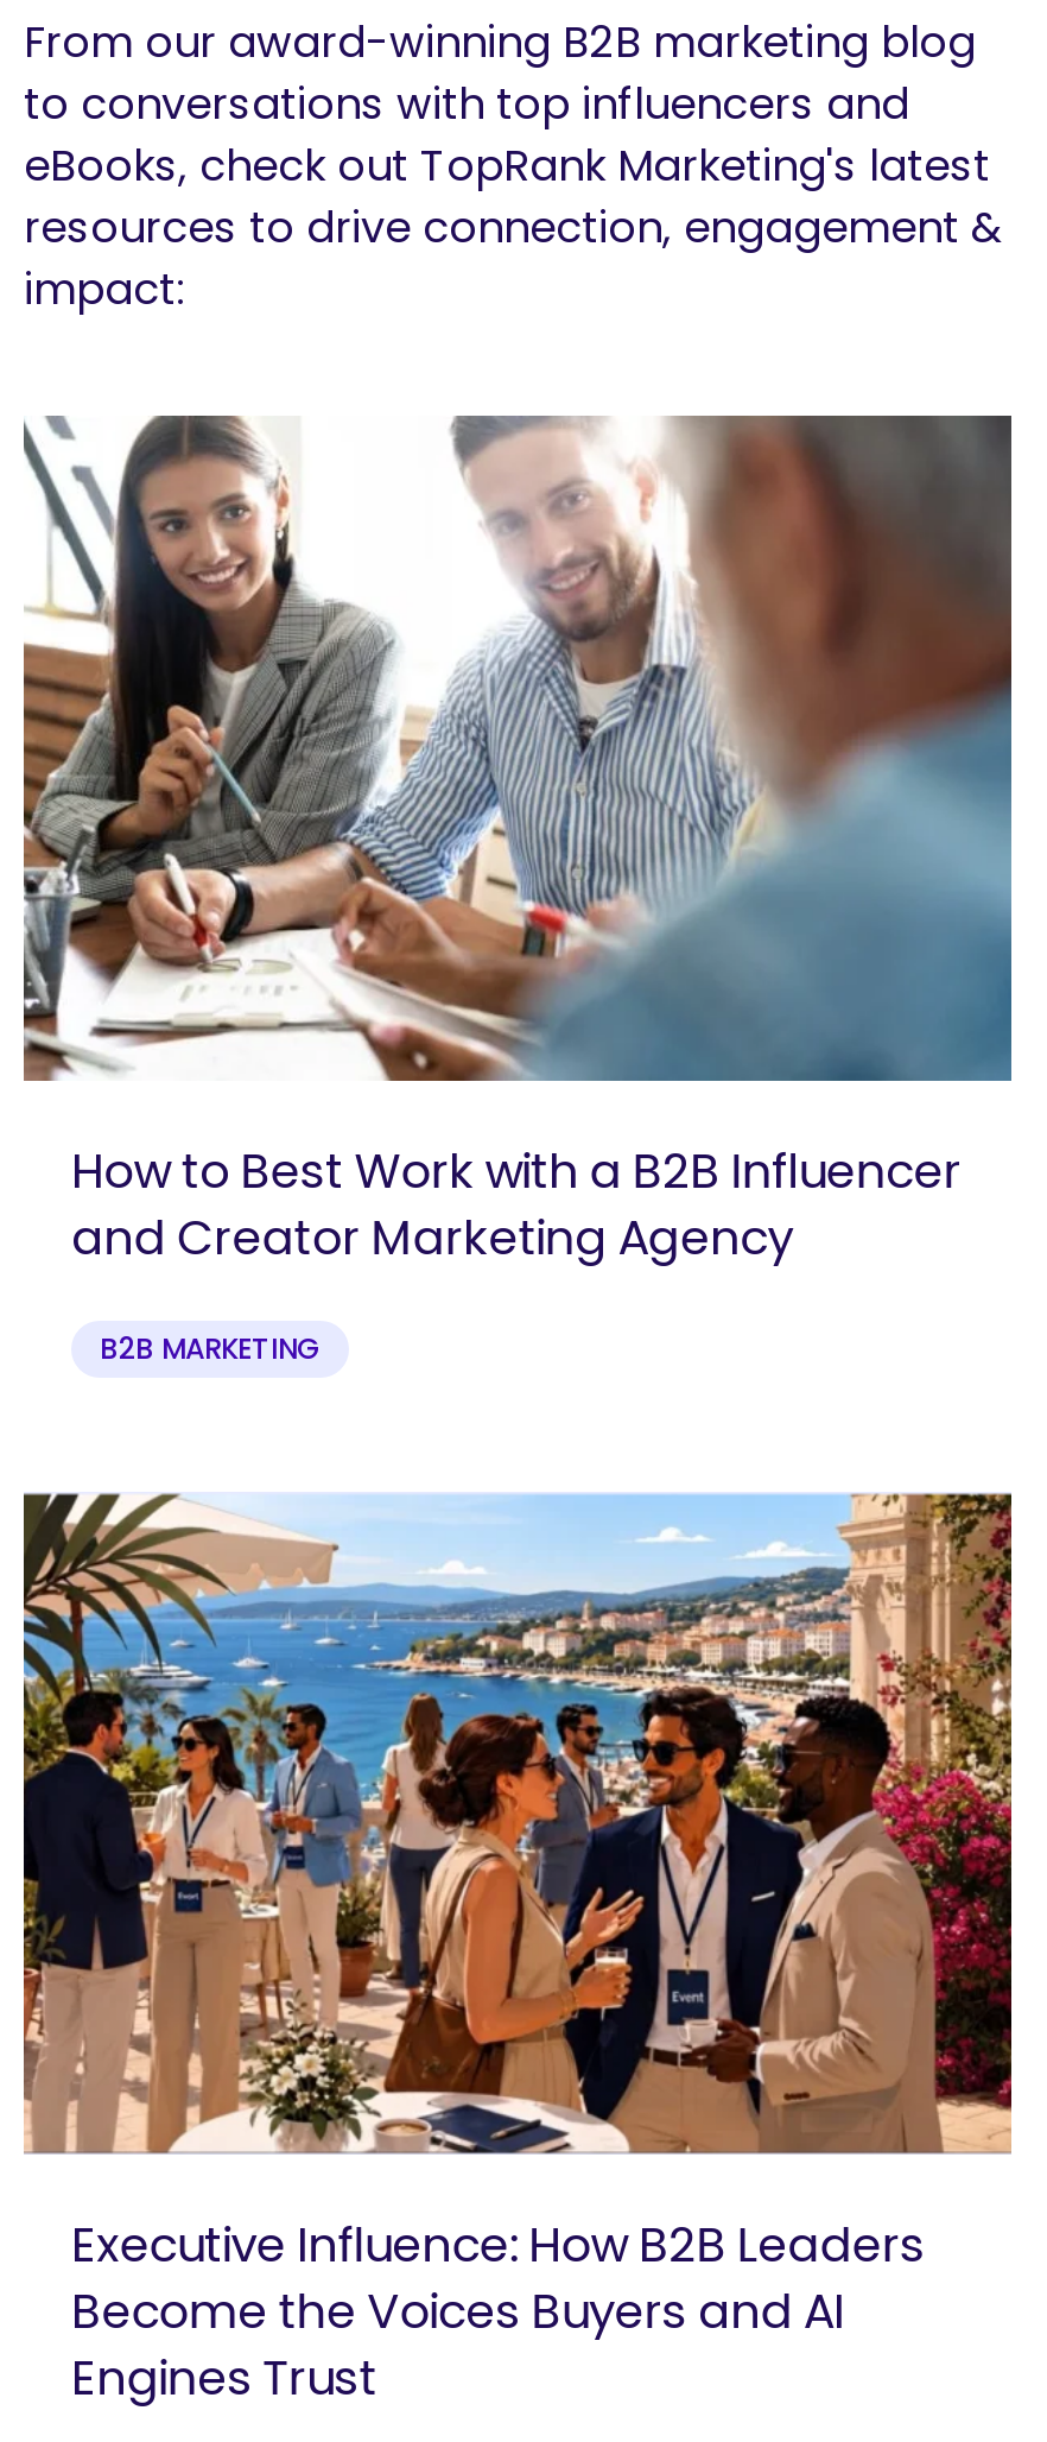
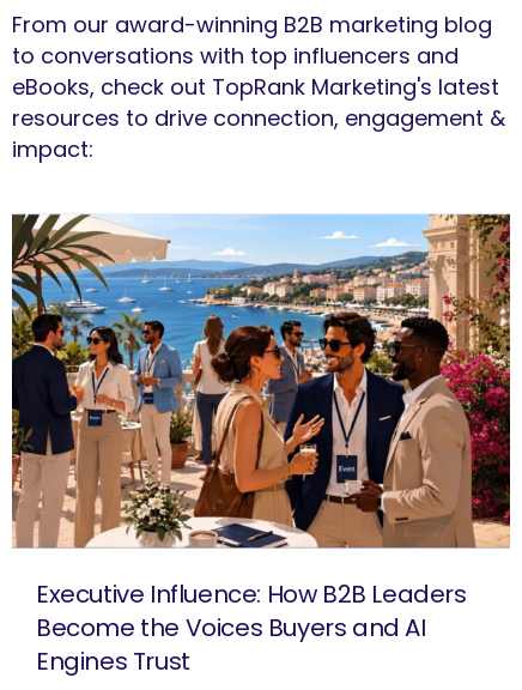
- [image]
- How to Best Work with a B2B Influencer
- and Creator Marketing Agency
- B2B MARKETING
